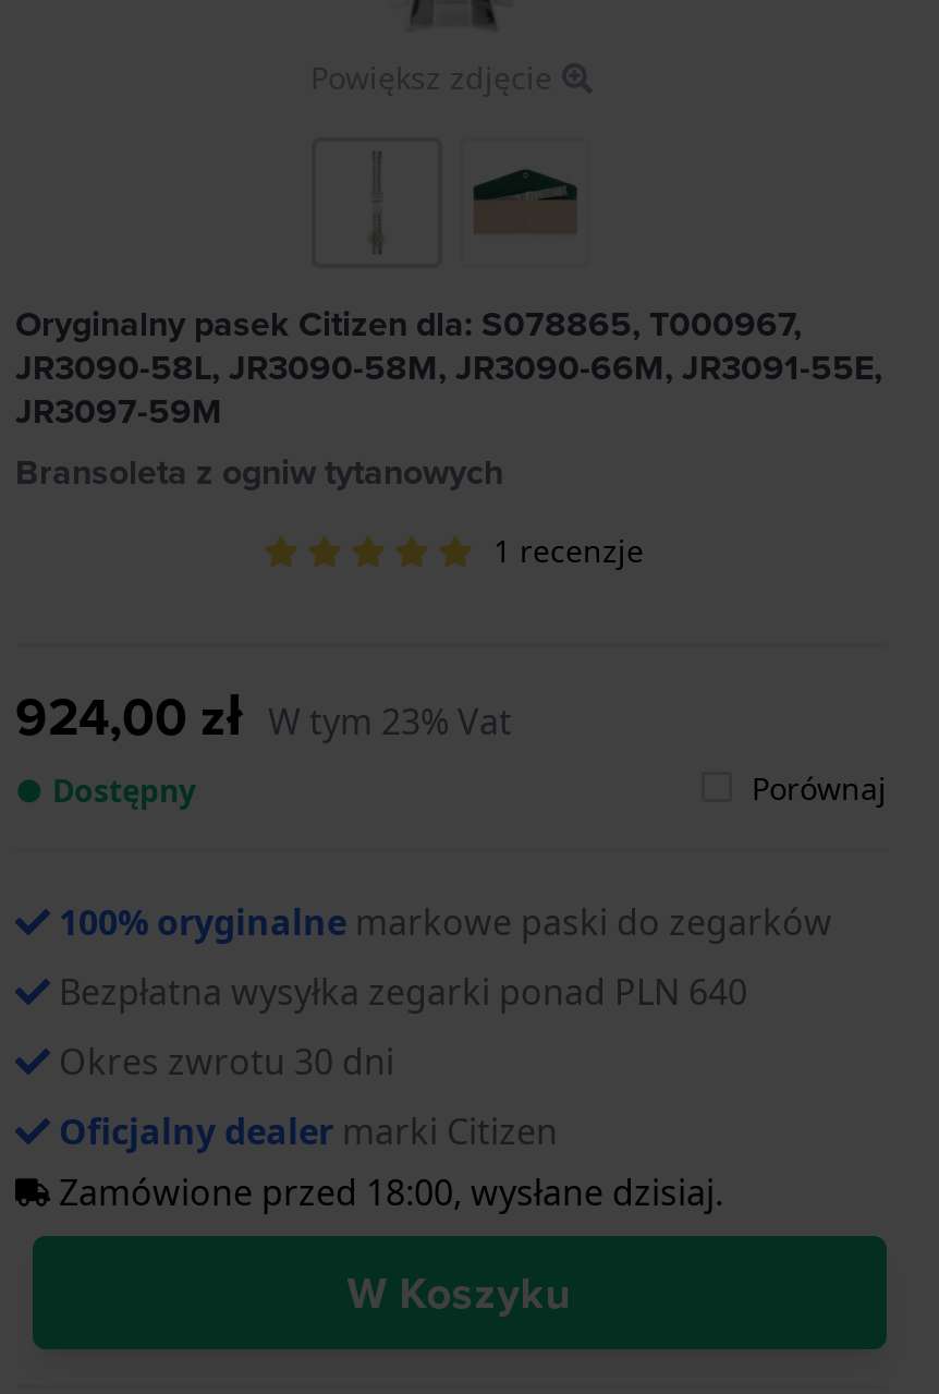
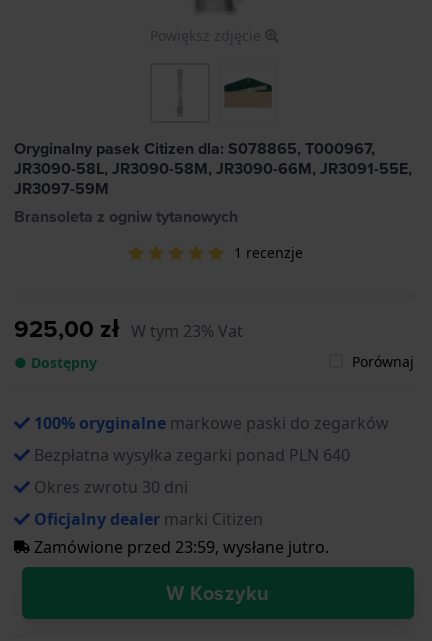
- 924,00 zł W tym 23% Vat
+ 925,00 zł W tym 23% Vat

- Zamówione przed 18:00, wysłane dzisiaj.
+ Zamówione przed 23:59, wysłane jutro.
